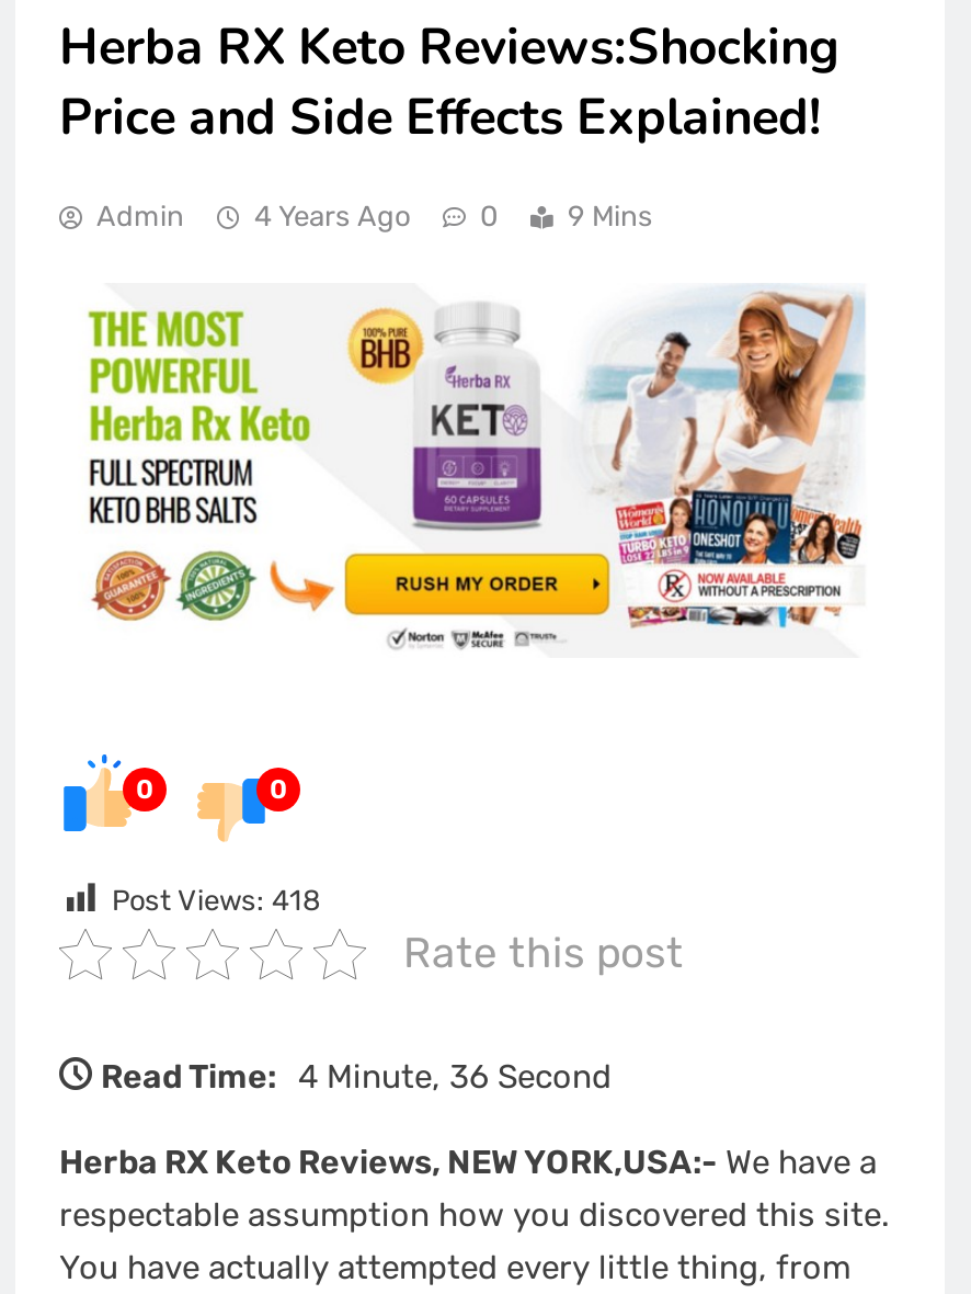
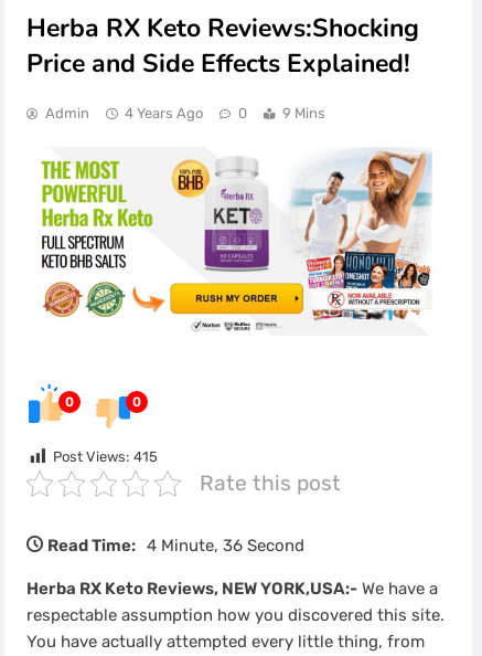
- Post Views: 418
+ Post Views: 415
